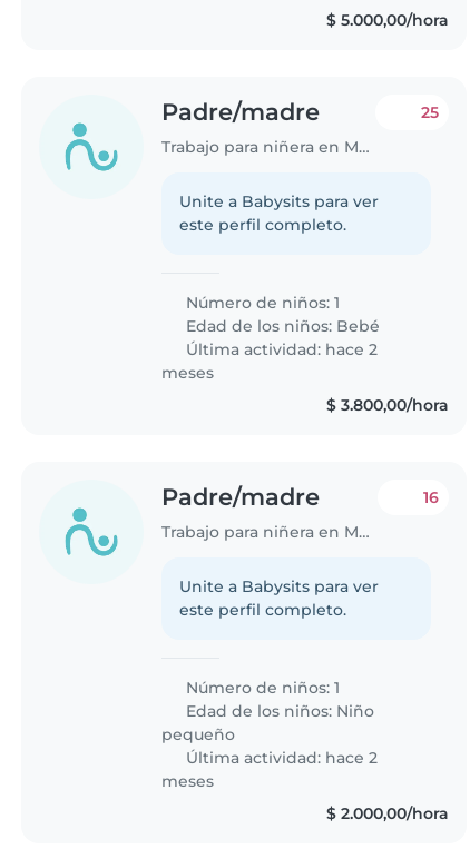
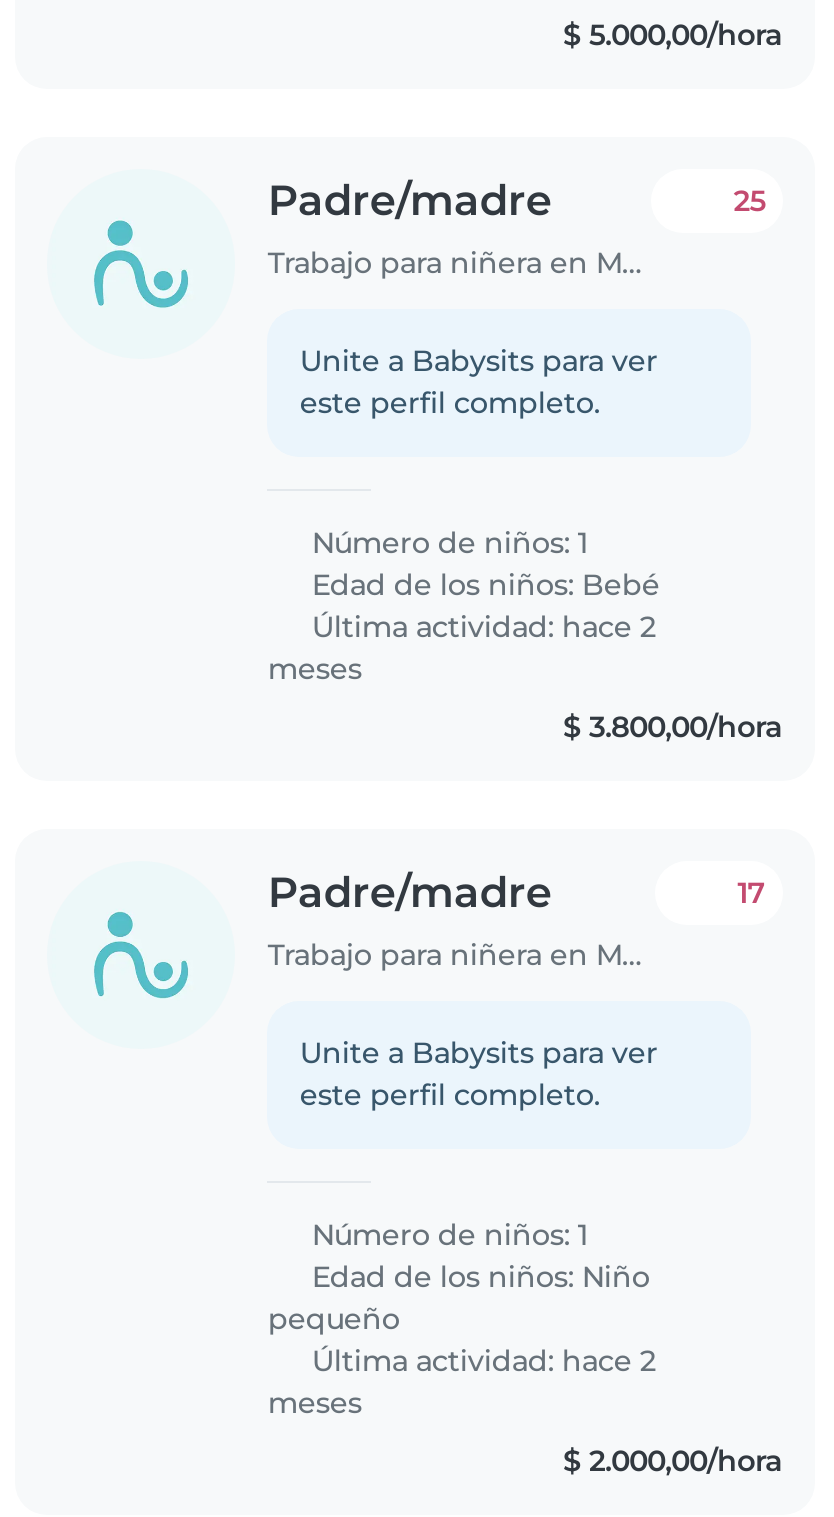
- 16
+ 17
